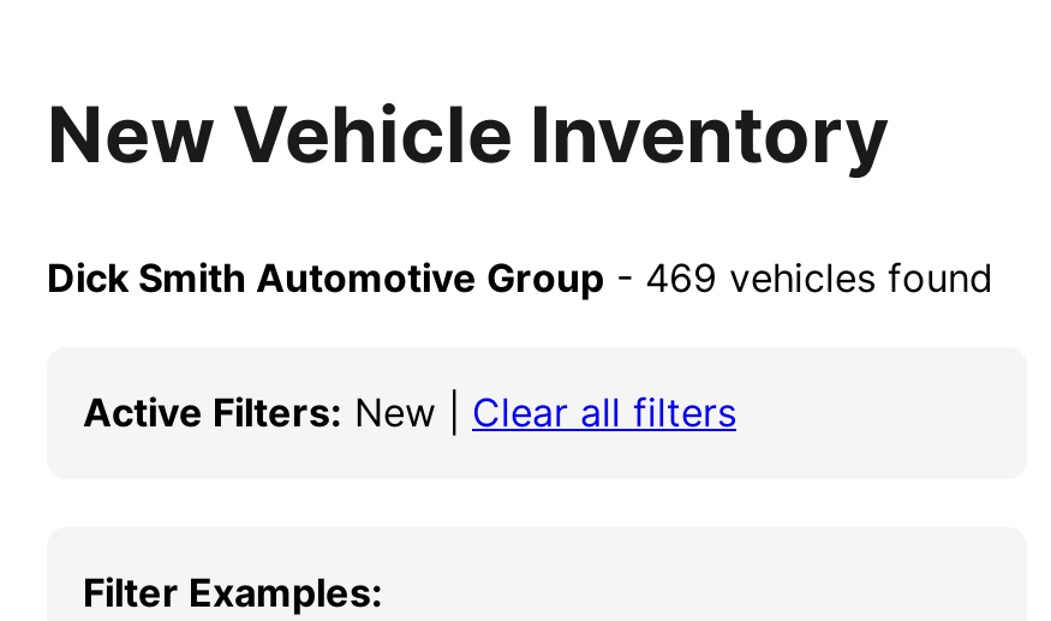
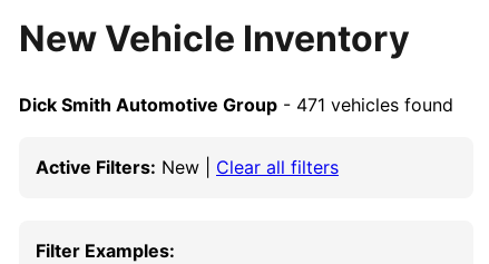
- Dick Smith Automotive Group - 469 vehicles found
+ Dick Smith Automotive Group - 471 vehicles found
